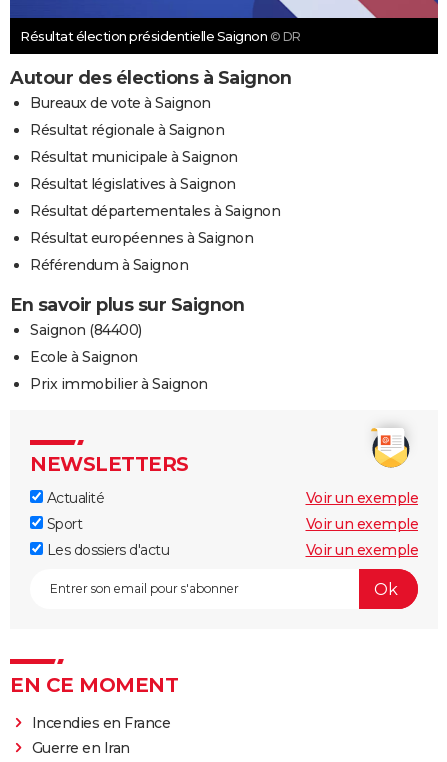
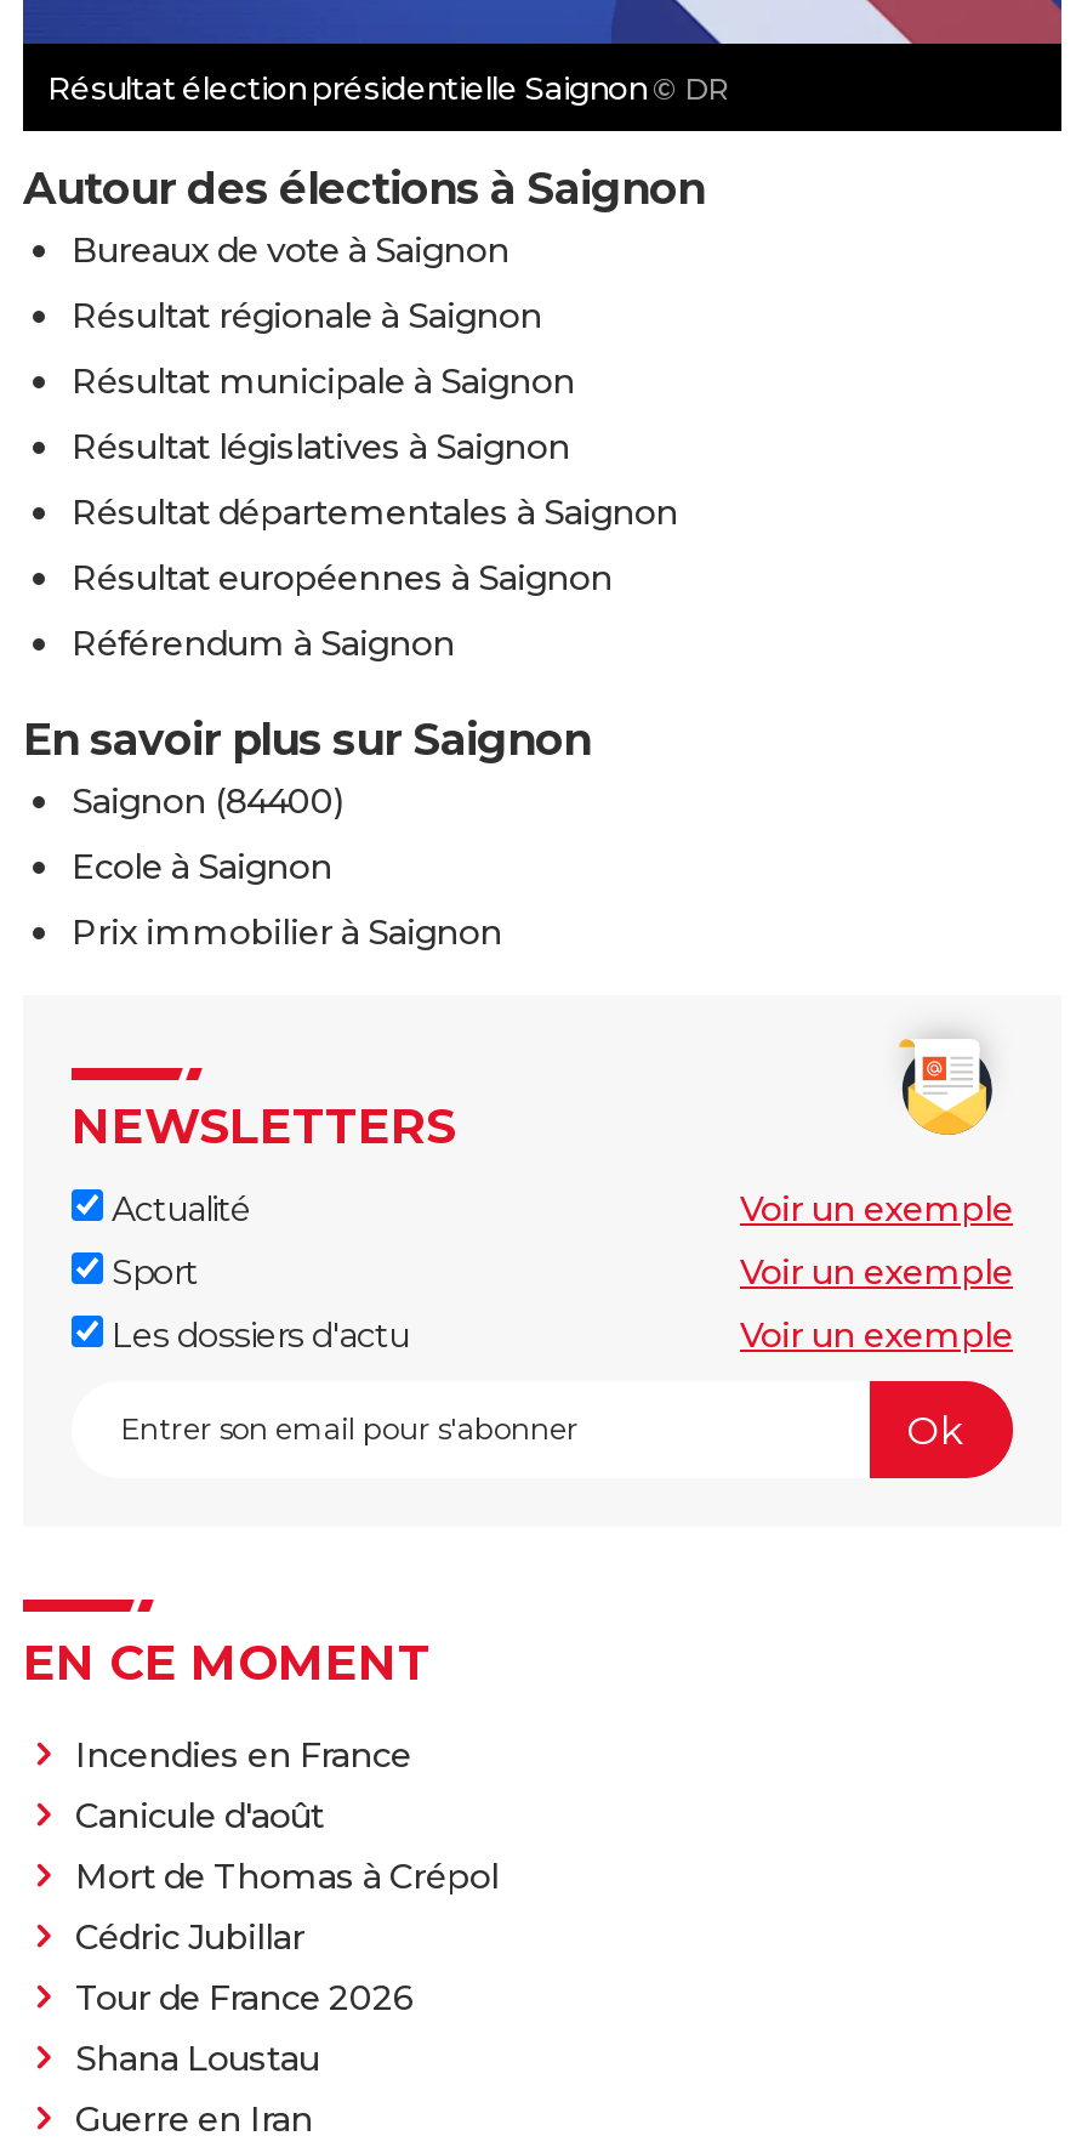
+ Canicule d'août
+ Mort de Thomas à Crépol
+ Cédric Jubillar
+ Tour de France 2026
+ Shana Loustau
